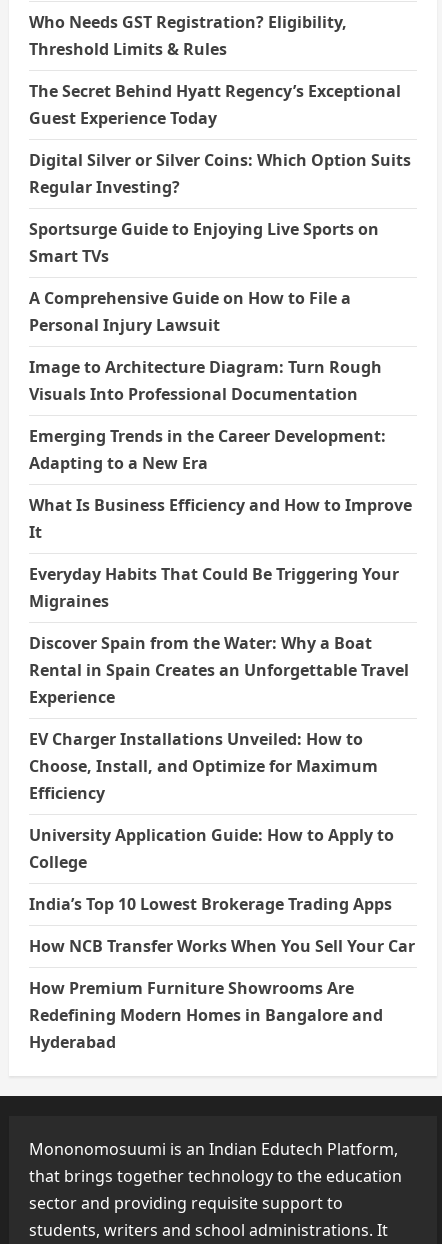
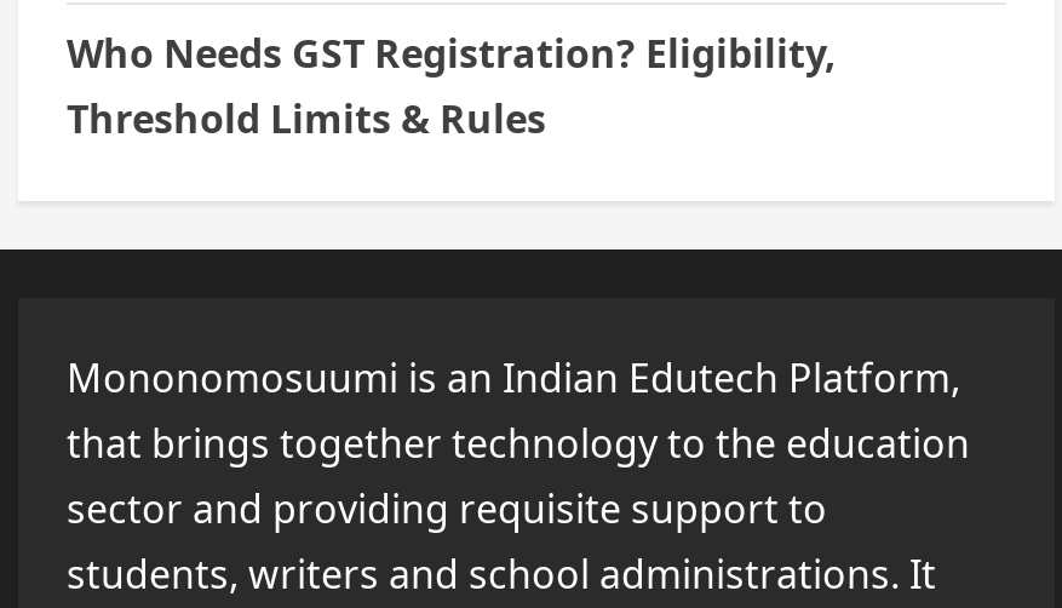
- The Secret Behind Hyatt Regency’s Exceptional
- Guest Experience Today
- Digital Silver or Silver Coins: Which Option Suits
- Regular Investing?
- Sportsurge Guide to Enjoying Live Sports on
- Smart TVs
- A Comprehensive Guide on How to File a
- Personal Injury Lawsuit
- Image to Architecture Diagram: Turn Rough
- Visuals Into Professional Documentation
- Emerging Trends in the Career Development:
- Adapting to a New Era
- What Is Business Efficiency and How to Improve
- It
- Everyday Habits That Could Be Triggering Your
- Migraines
- Discover Spain from the Water: Why a Boat
- Rental in Spain Creates an Unforgettable Travel
- Experience
- EV Charger Installations Unveiled: How to
- Choose, Install, and Optimize for Maximum
- Efficiency
- University Application Guide: How to Apply to
- College
- India’s Top 10 Lowest Brokerage Trading Apps
- How NCB Transfer Works When You Sell Your Car
- How Premium Furniture Showrooms Are
- Redefining Modern Homes in Bangalore and
- Hyderabad
